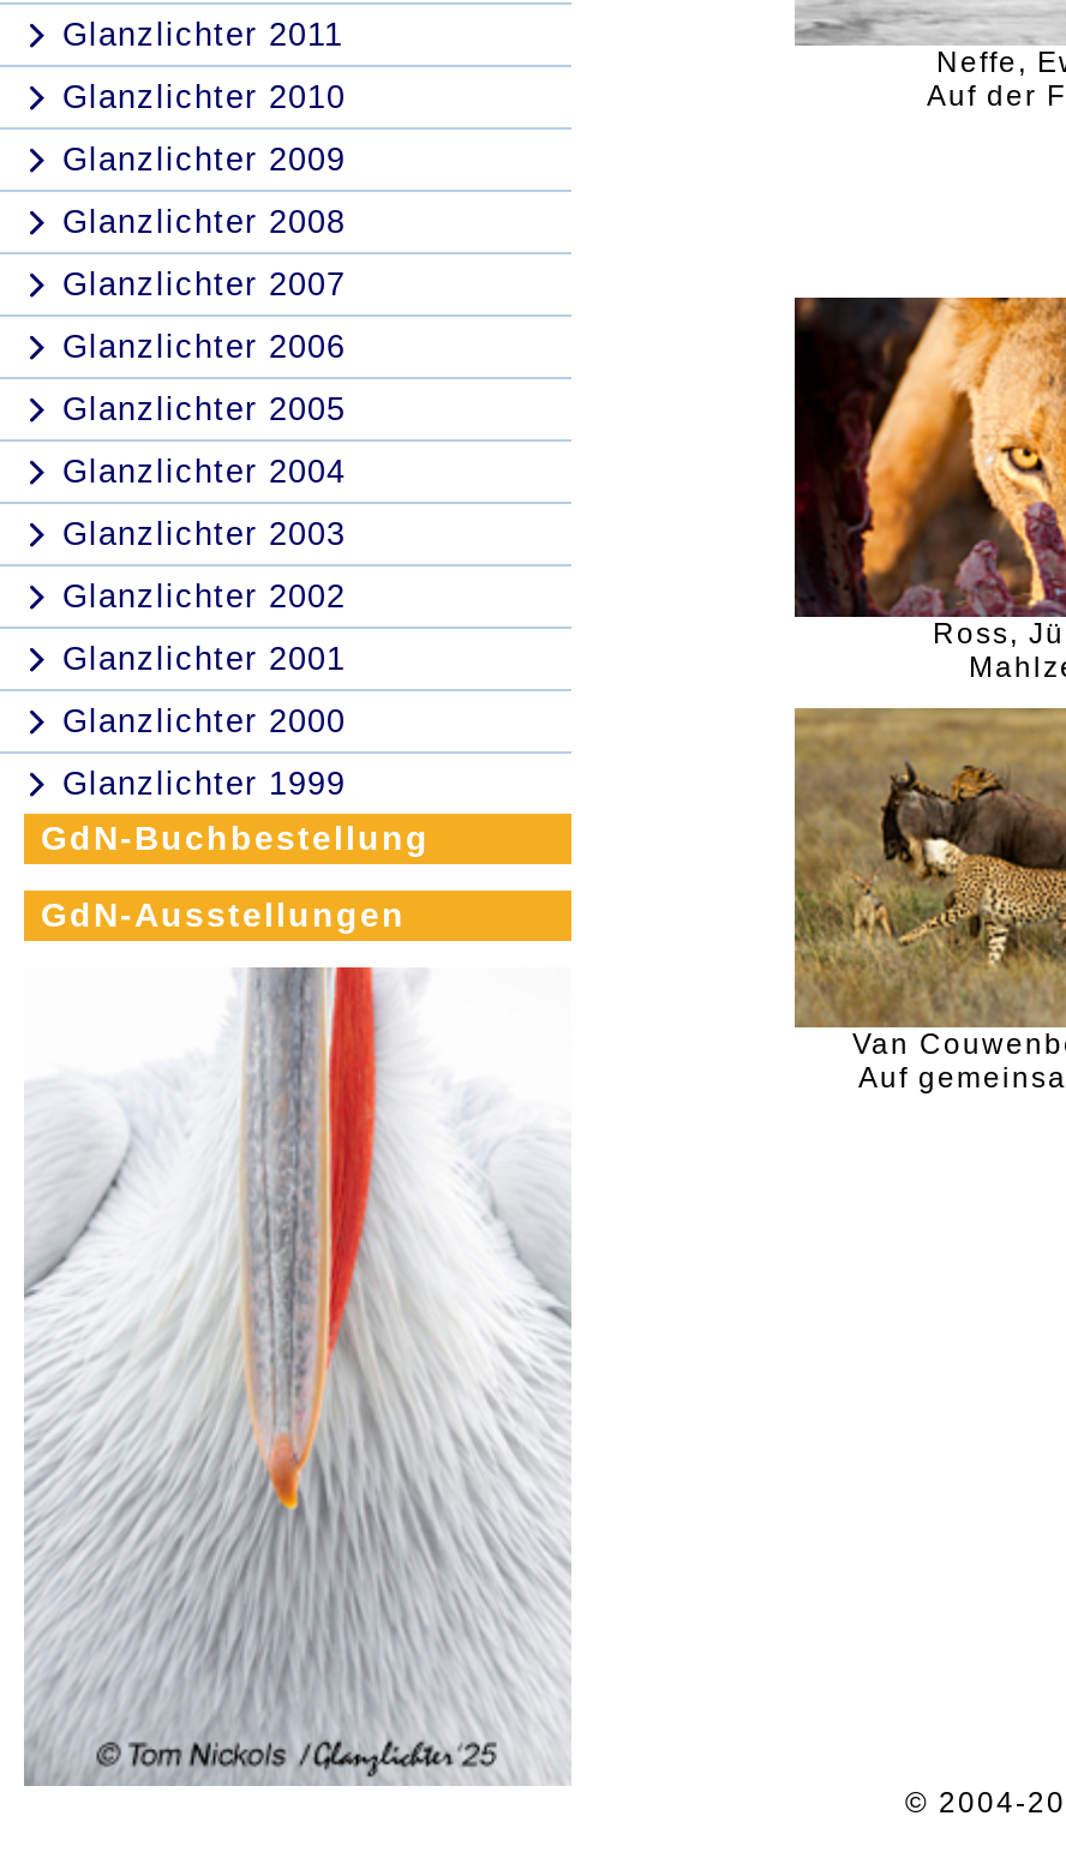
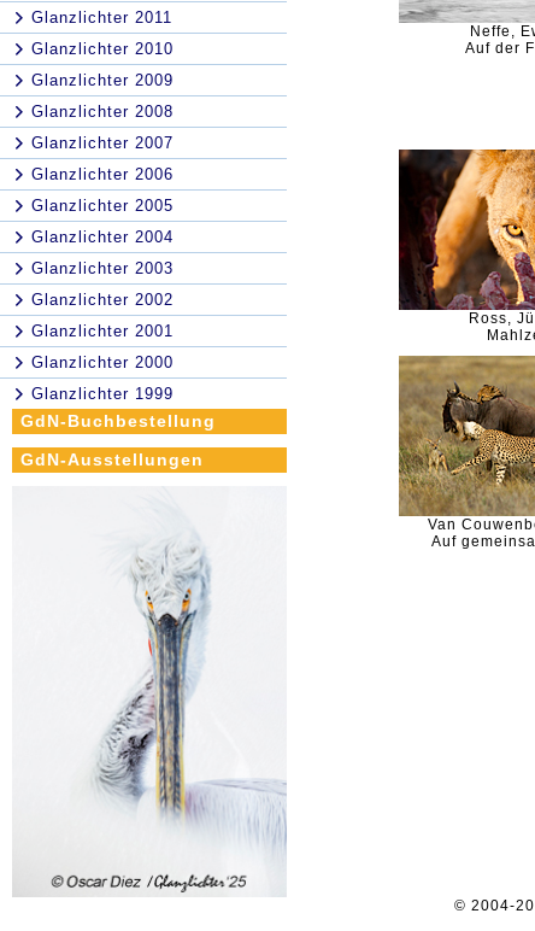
- [image]
+ [image]
